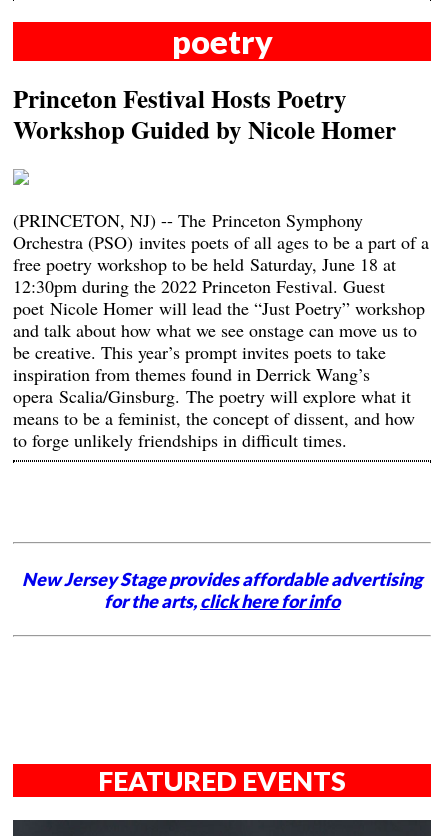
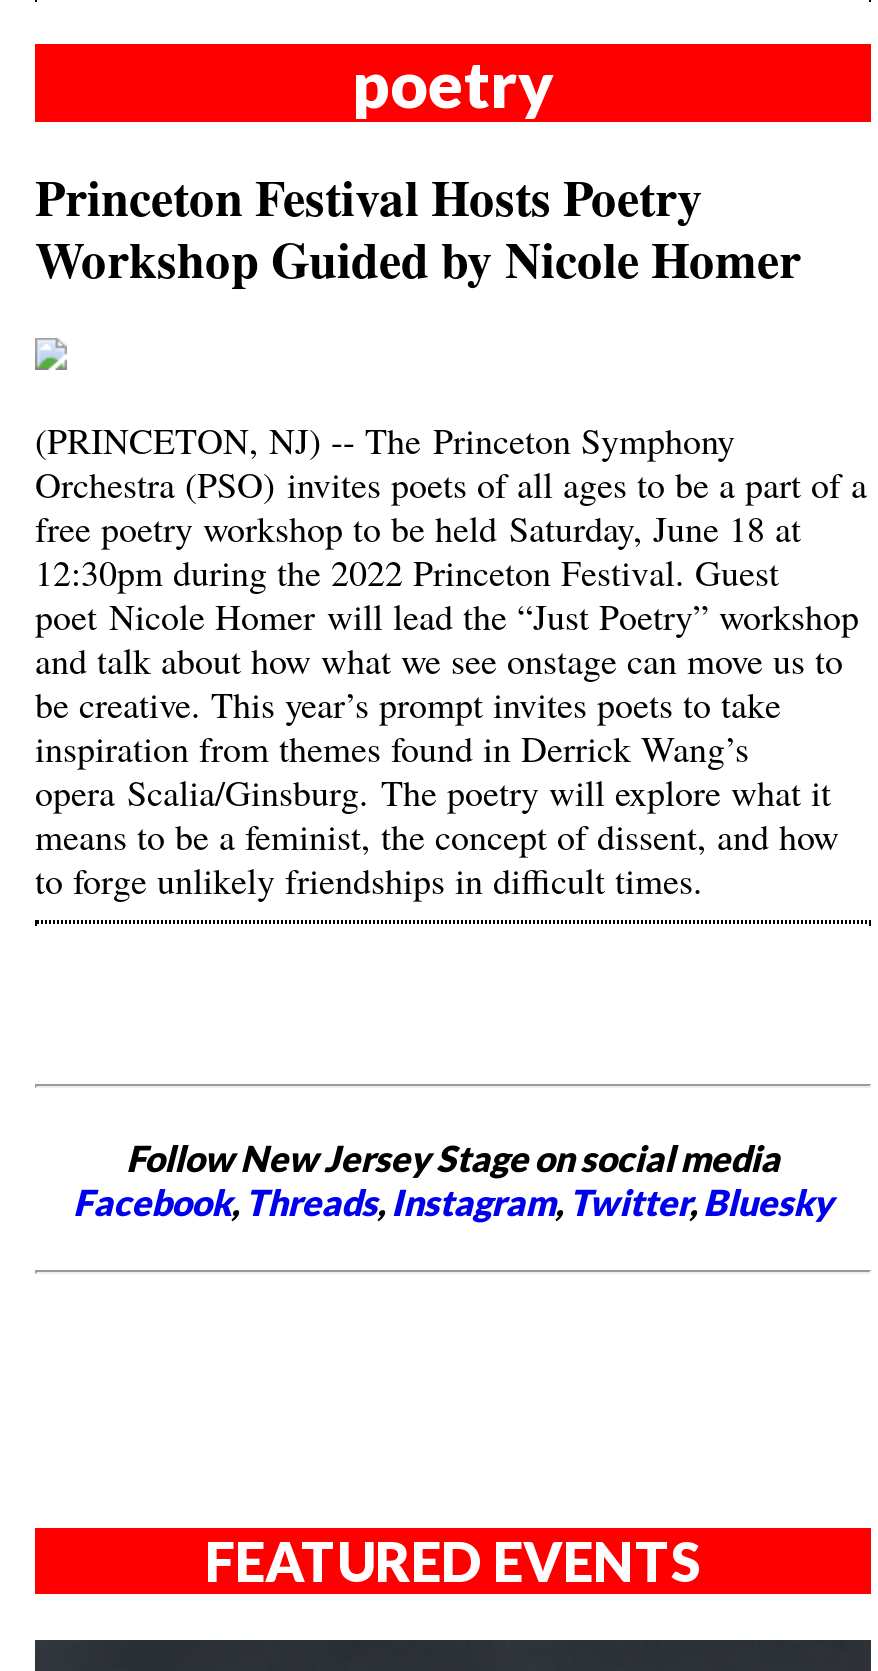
- New Jersey Stage provides affordable advertising
- for the arts, click here for info
+ Follow New Jersey Stage on social media
+ Facebook, Threads, Instagram, Twitter, Bluesky
